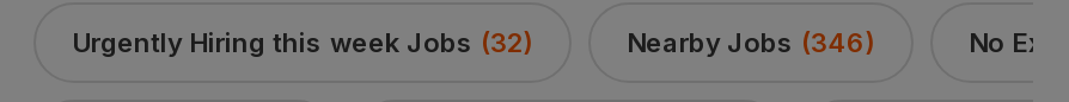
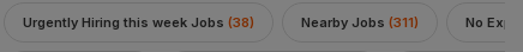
- Urgently Hiring this week Jobs (32)
+ Urgently Hiring this week Jobs (38)

- Nearby Jobs (346)
+ Nearby Jobs (311)
